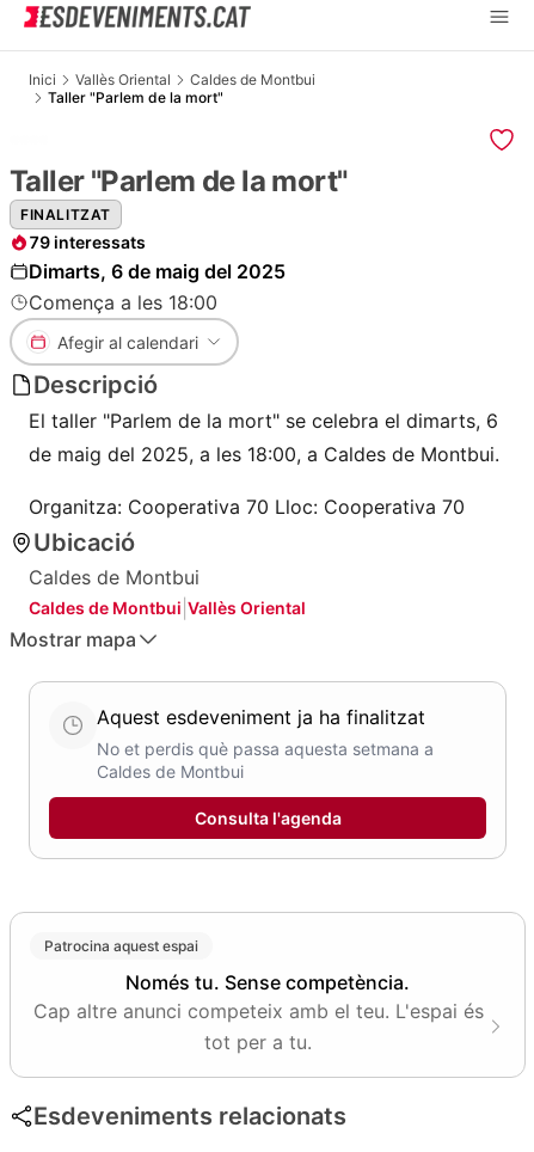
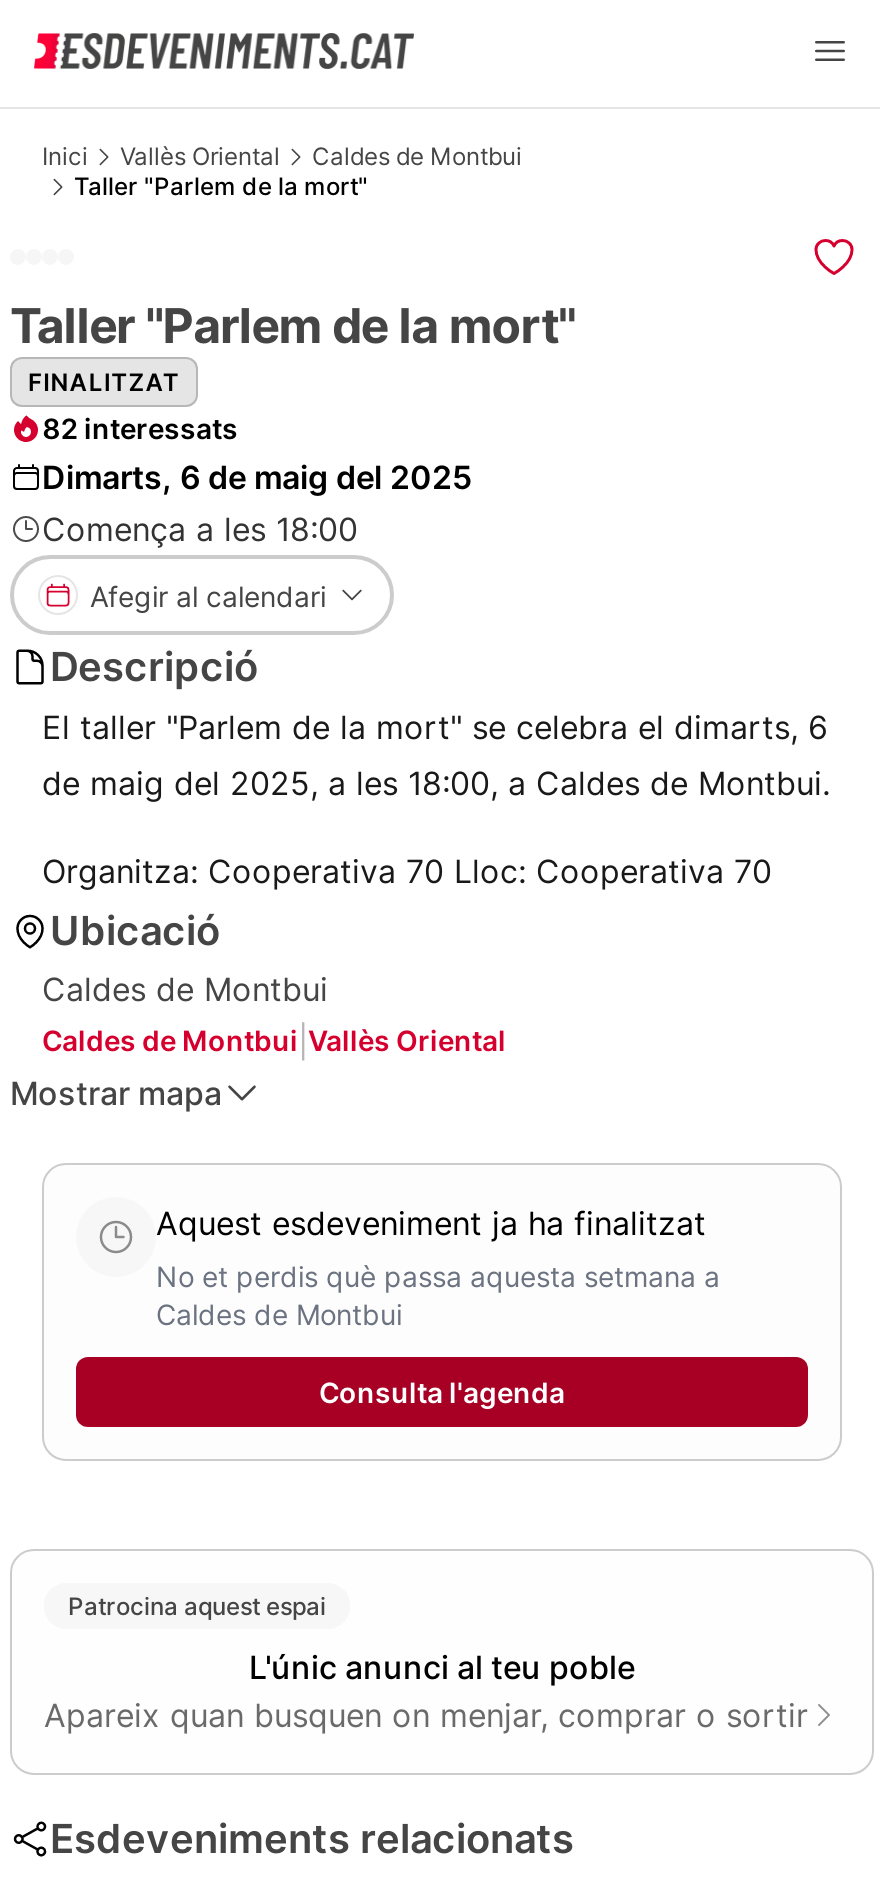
- 79 interessats
+ 82 interessats

- Només tu. Sense competència.
- Cap altre anunci competeix amb el teu. L'espai és
- tot per a tu.
+ L'únic anunci al teu poble
+ Apareix quan busquen on menjar, comprar o sortir
